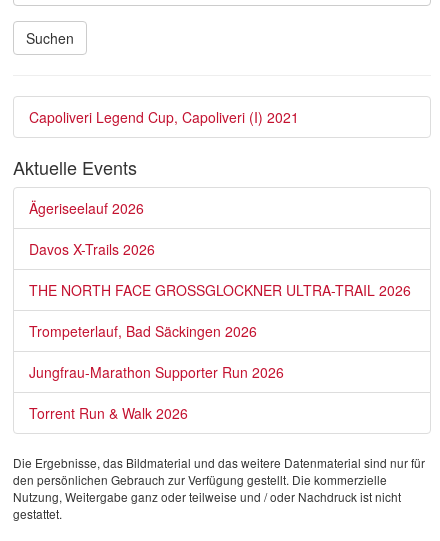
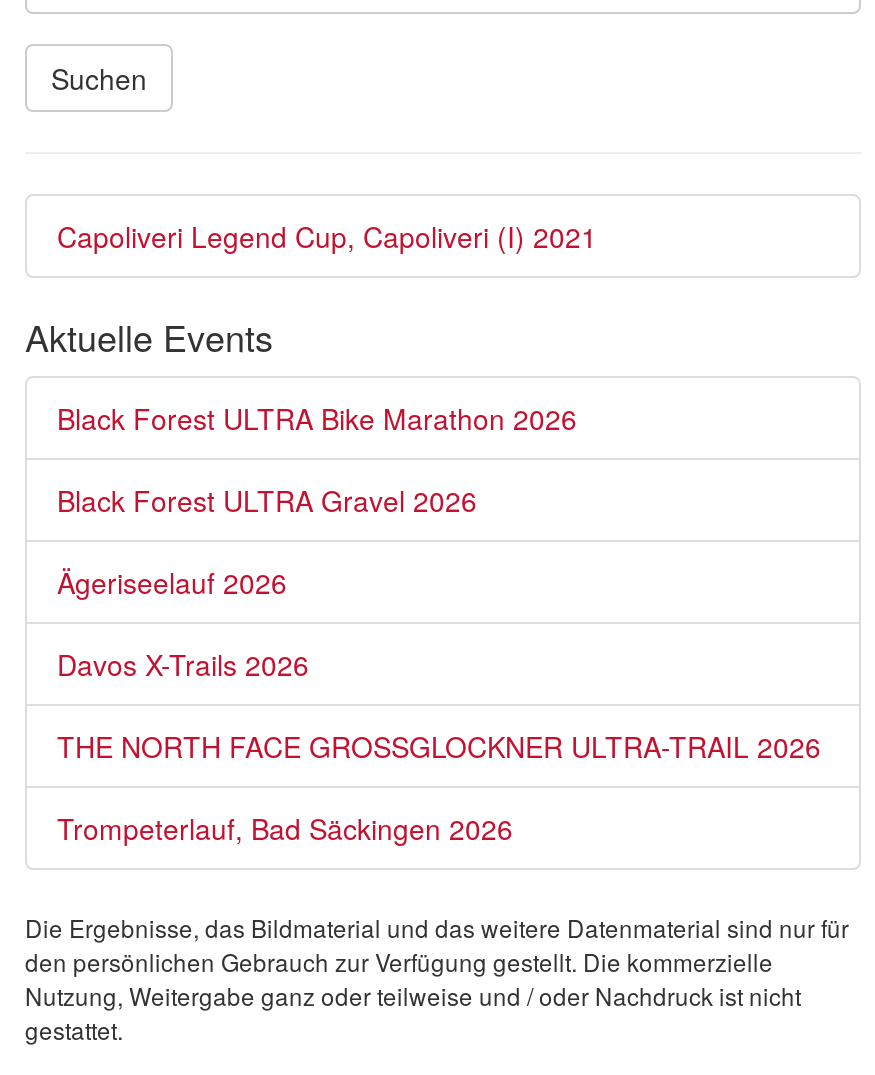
+ Black Forest ULTRA Bike Marathon 2026
+ Black Forest ULTRA Gravel 2026

moved down: Ägeriseelauf 2026 | Davos X-Trails 2026 | THE NORTH FACE GROSSGLOCKNER ULTRA-TRAIL 2026 | Trompeterlauf, Bad Säckingen 2026

- Jungfrau-Marathon Supporter Run 2026
- Torrent Run & Walk 2026
